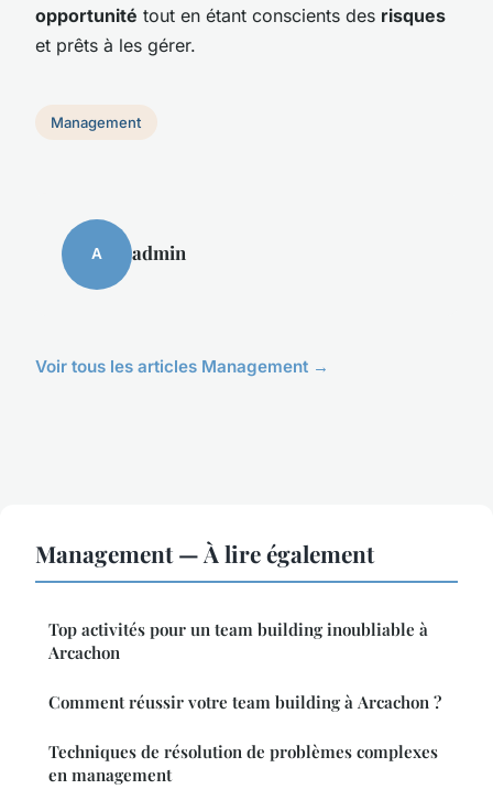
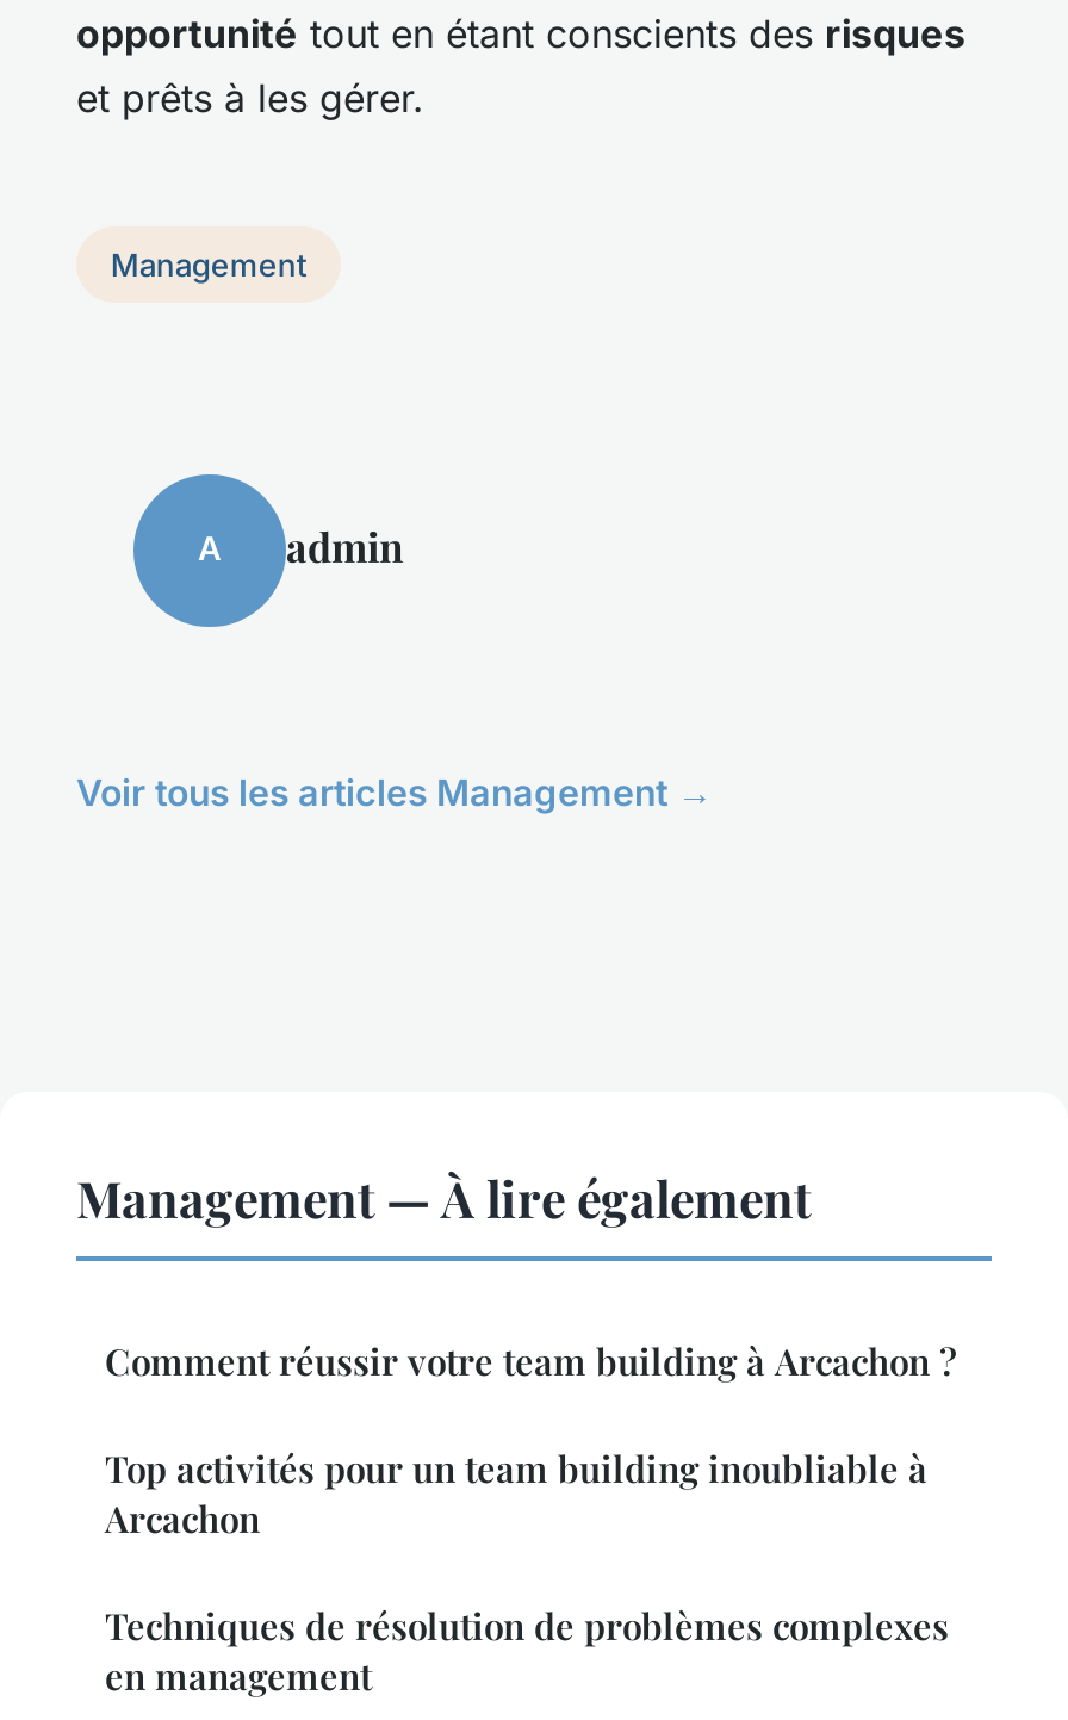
moved down: Top activités pour un team building inoubliable à | Arcachon

moved up: Comment réussir votre team building à Arcachon ?
